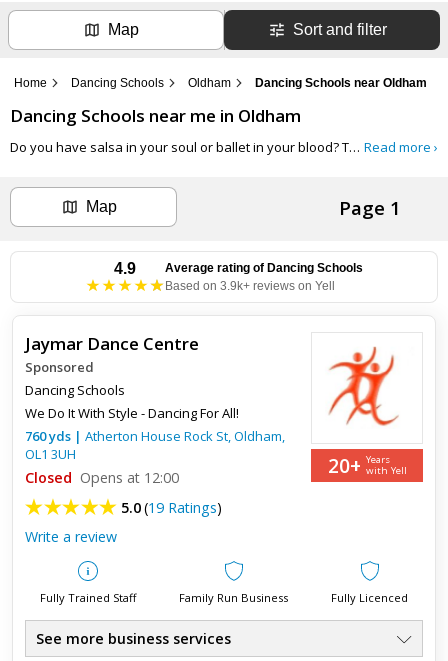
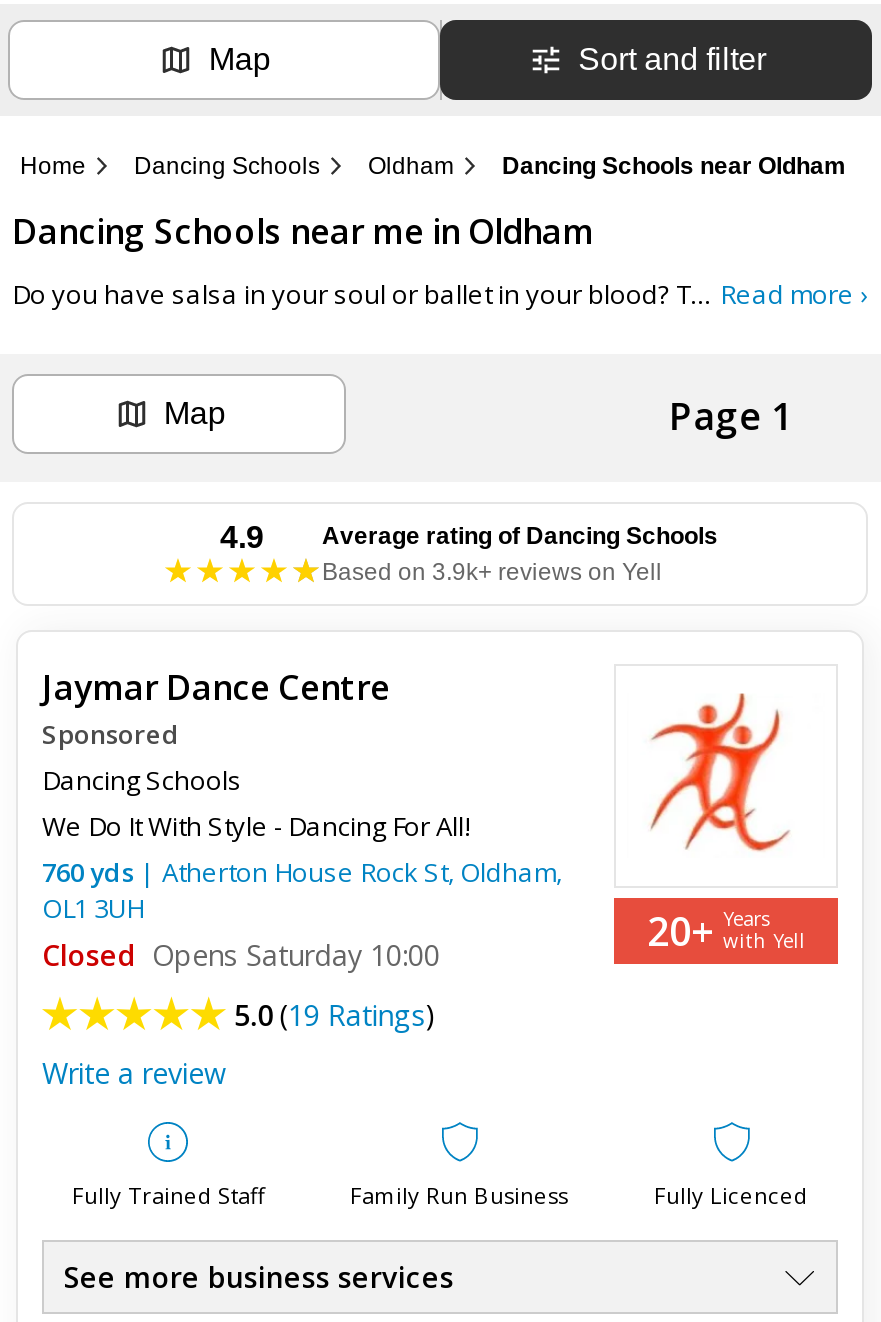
- Closed Opens at 12:00
+ Closed Opens Saturday 10:00
